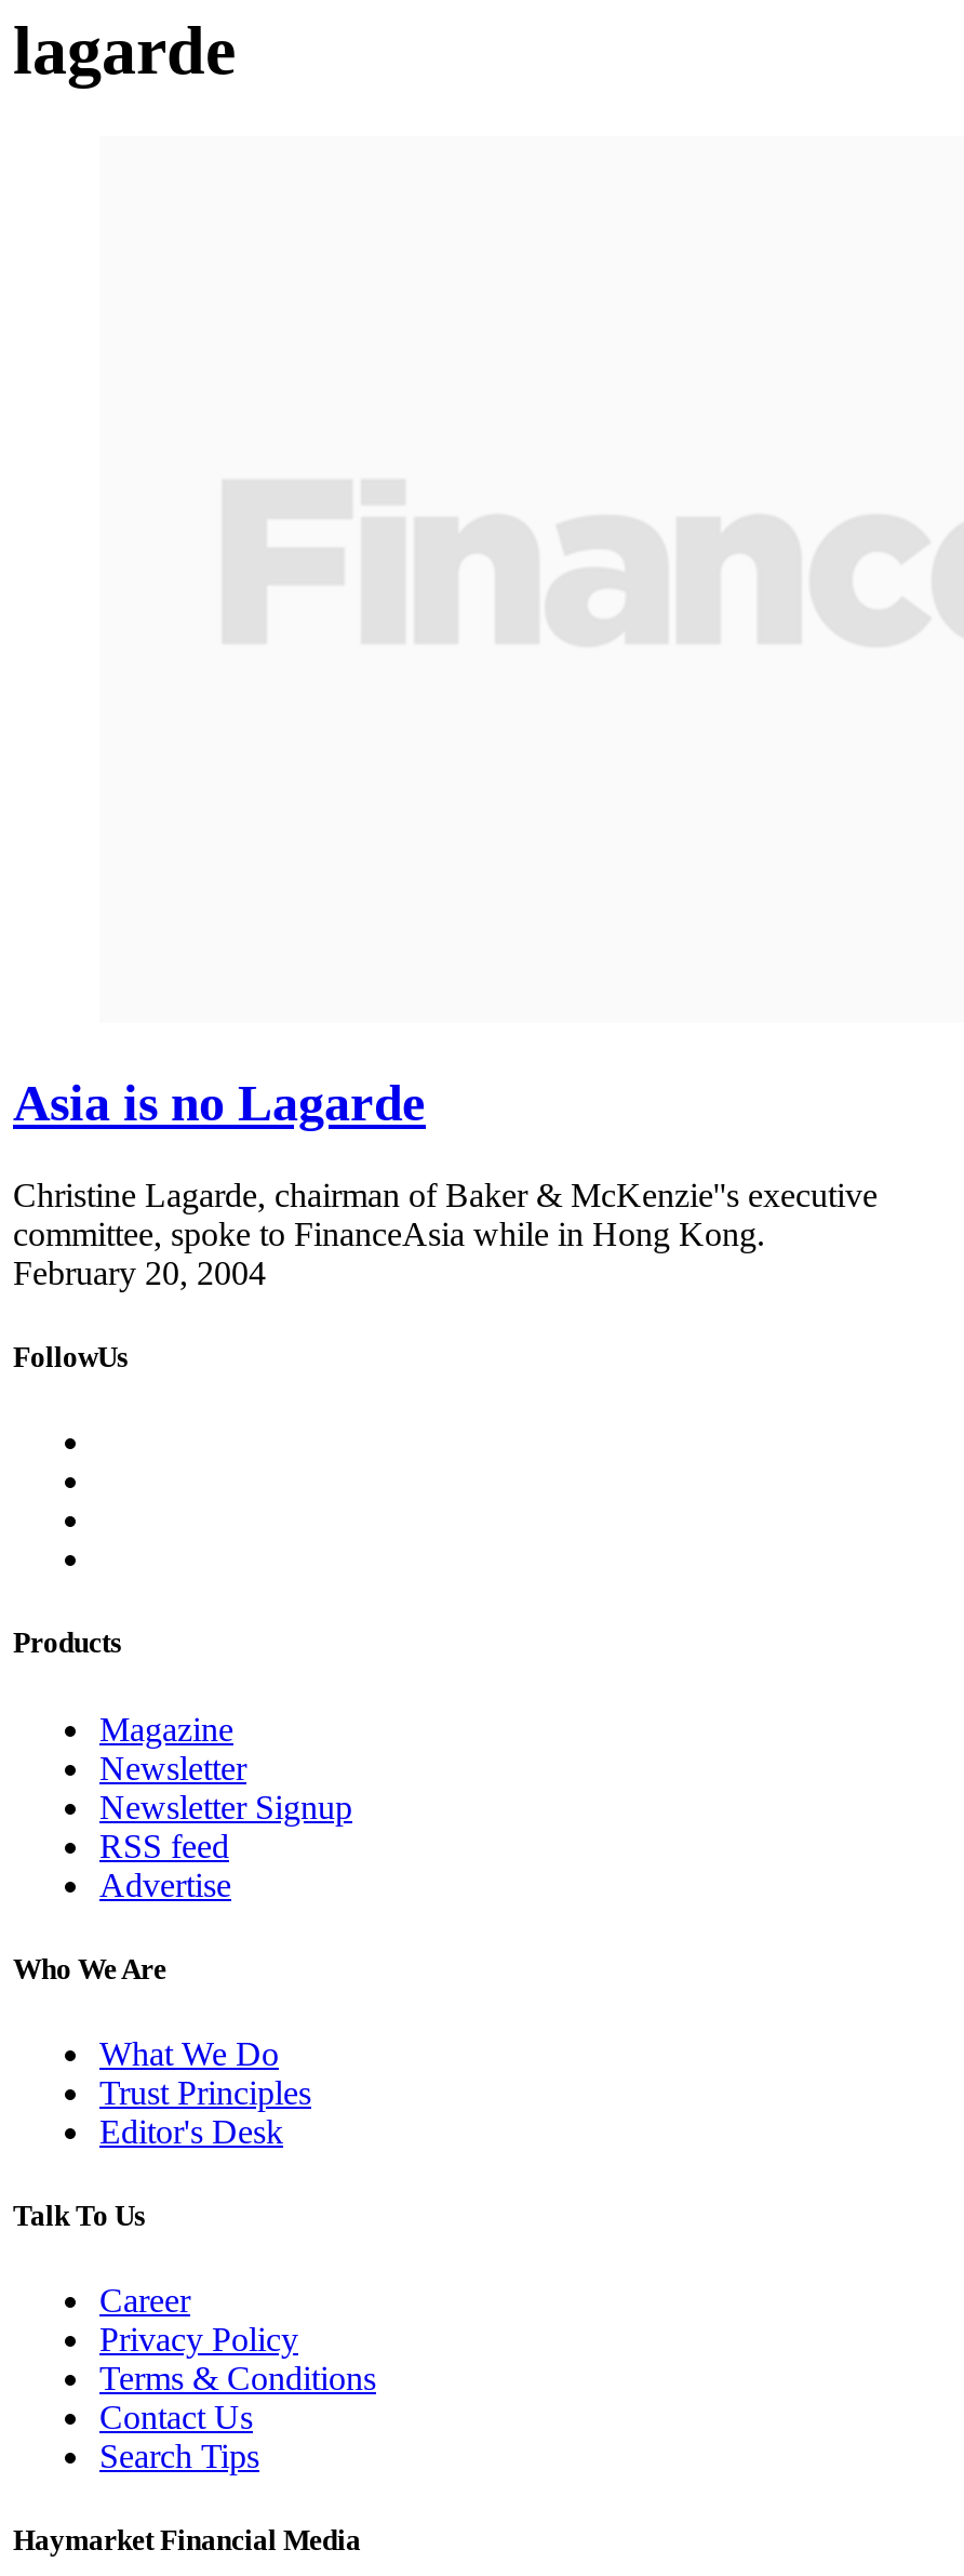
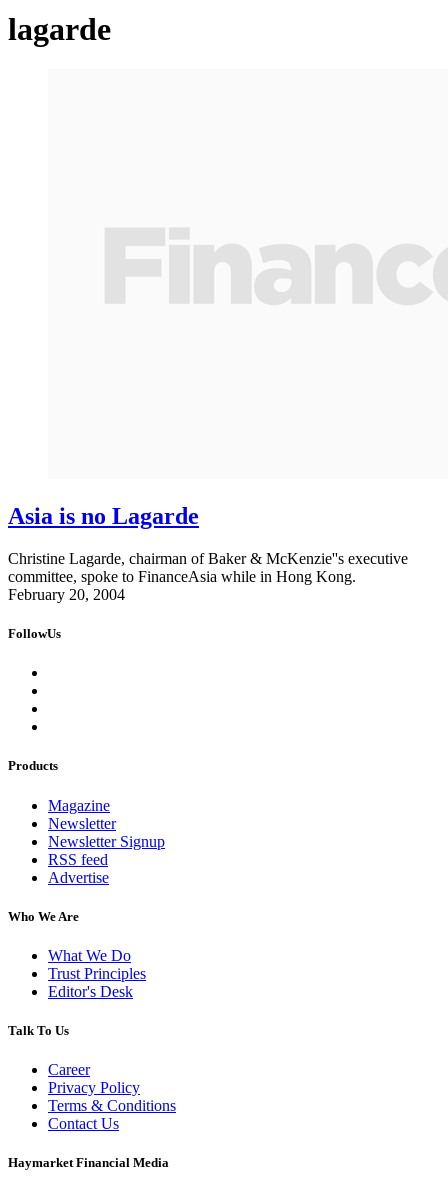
- Search Tips
